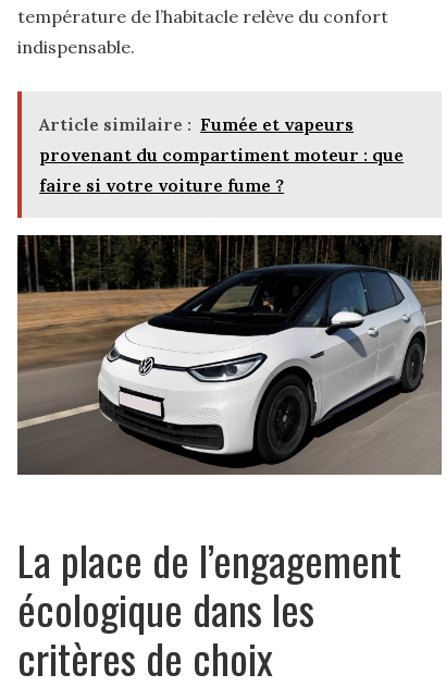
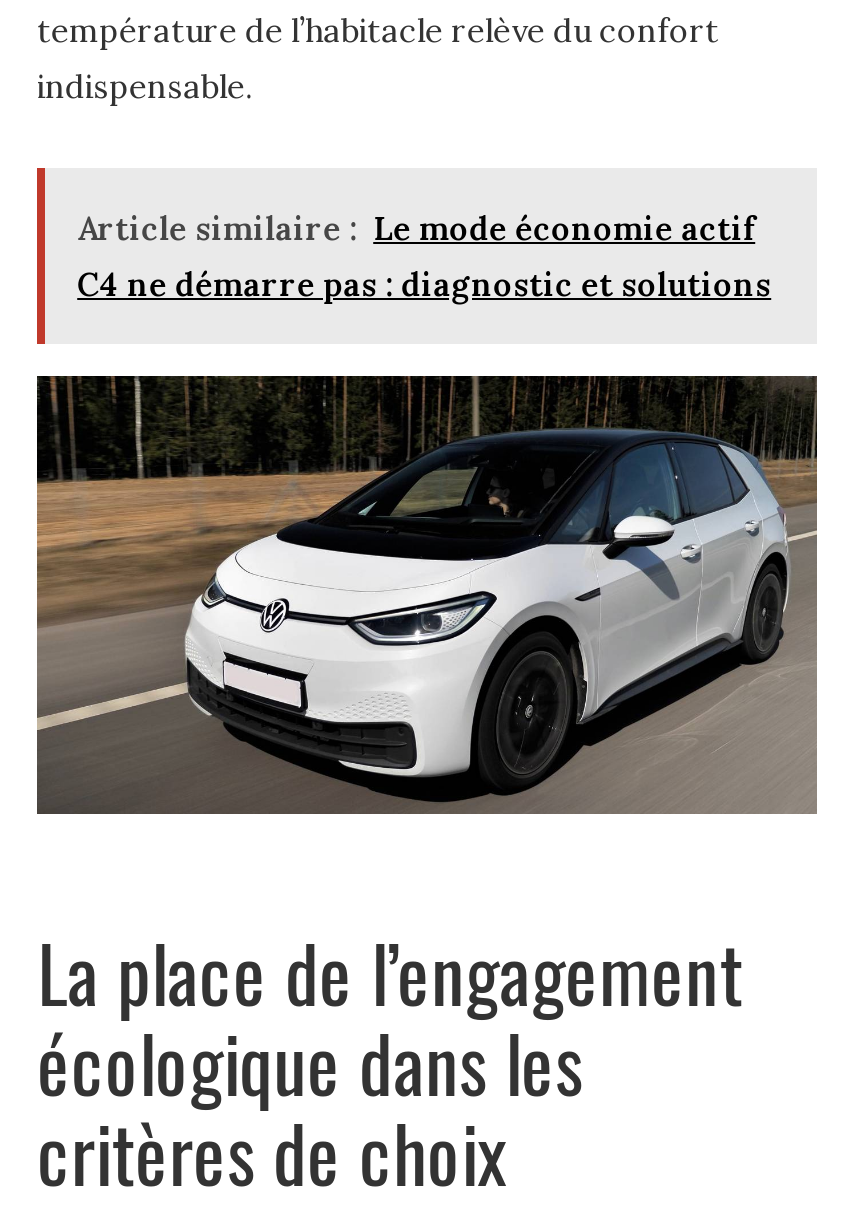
- Article similaire : Fumée et vapeurs
- provenant du compartiment moteur : que
- faire si votre voiture fume ?
+ Article similaire : Le mode économie actif
+ C4 ne démarre pas : diagnostic et solutions
